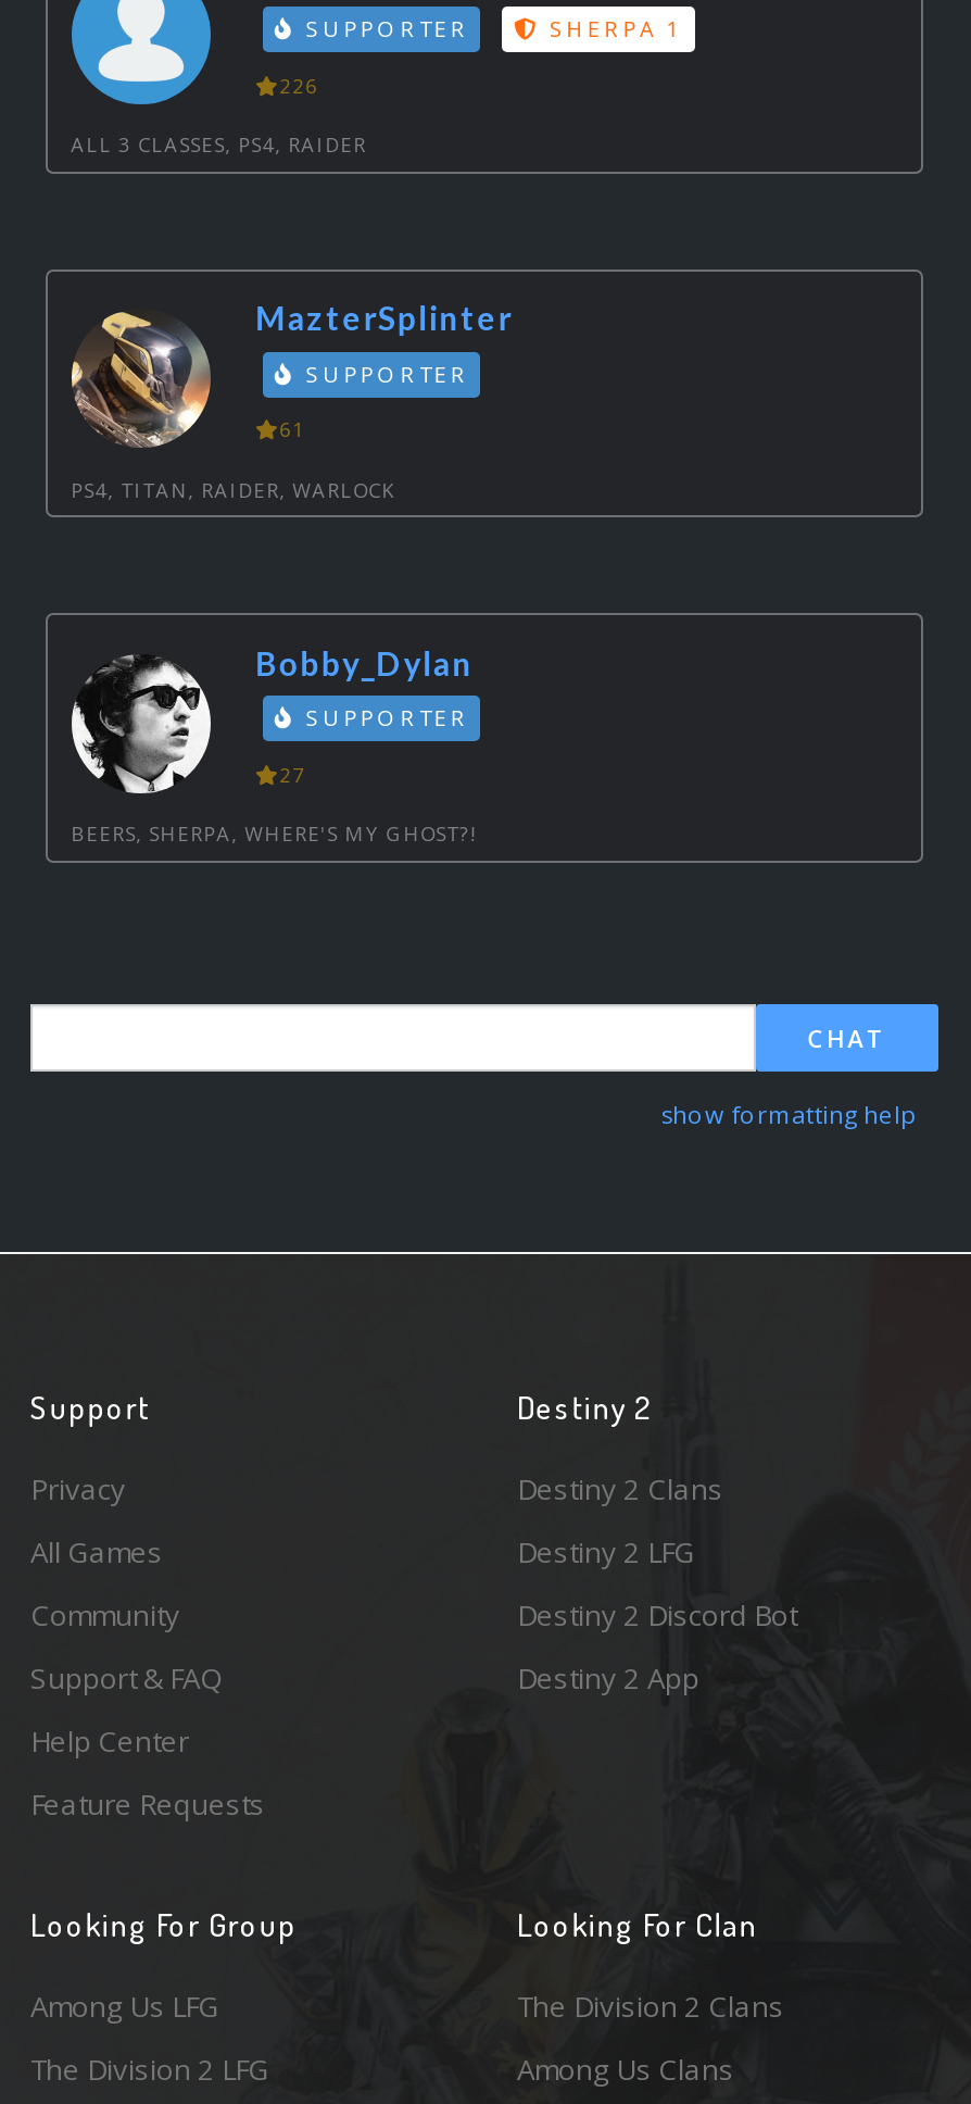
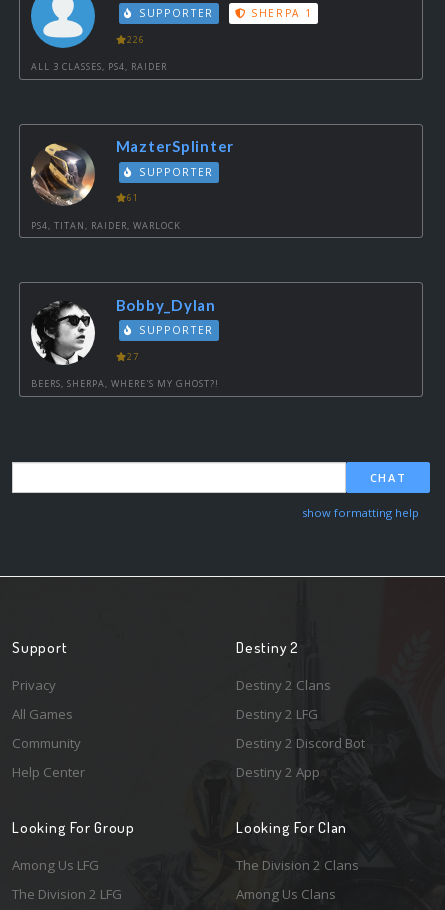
- Support & FAQ

- Feature Requests
